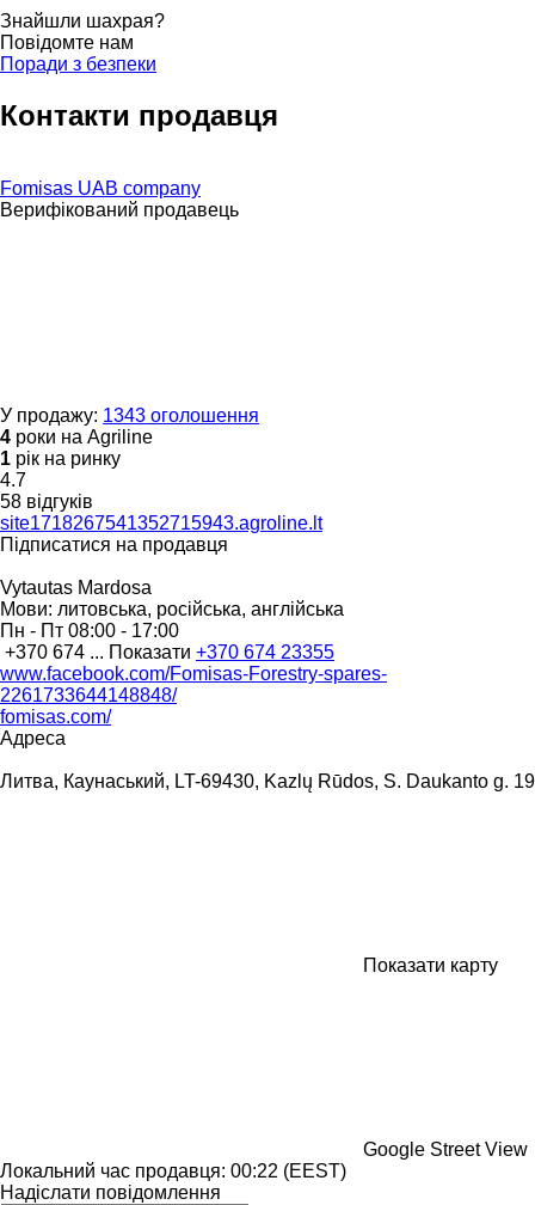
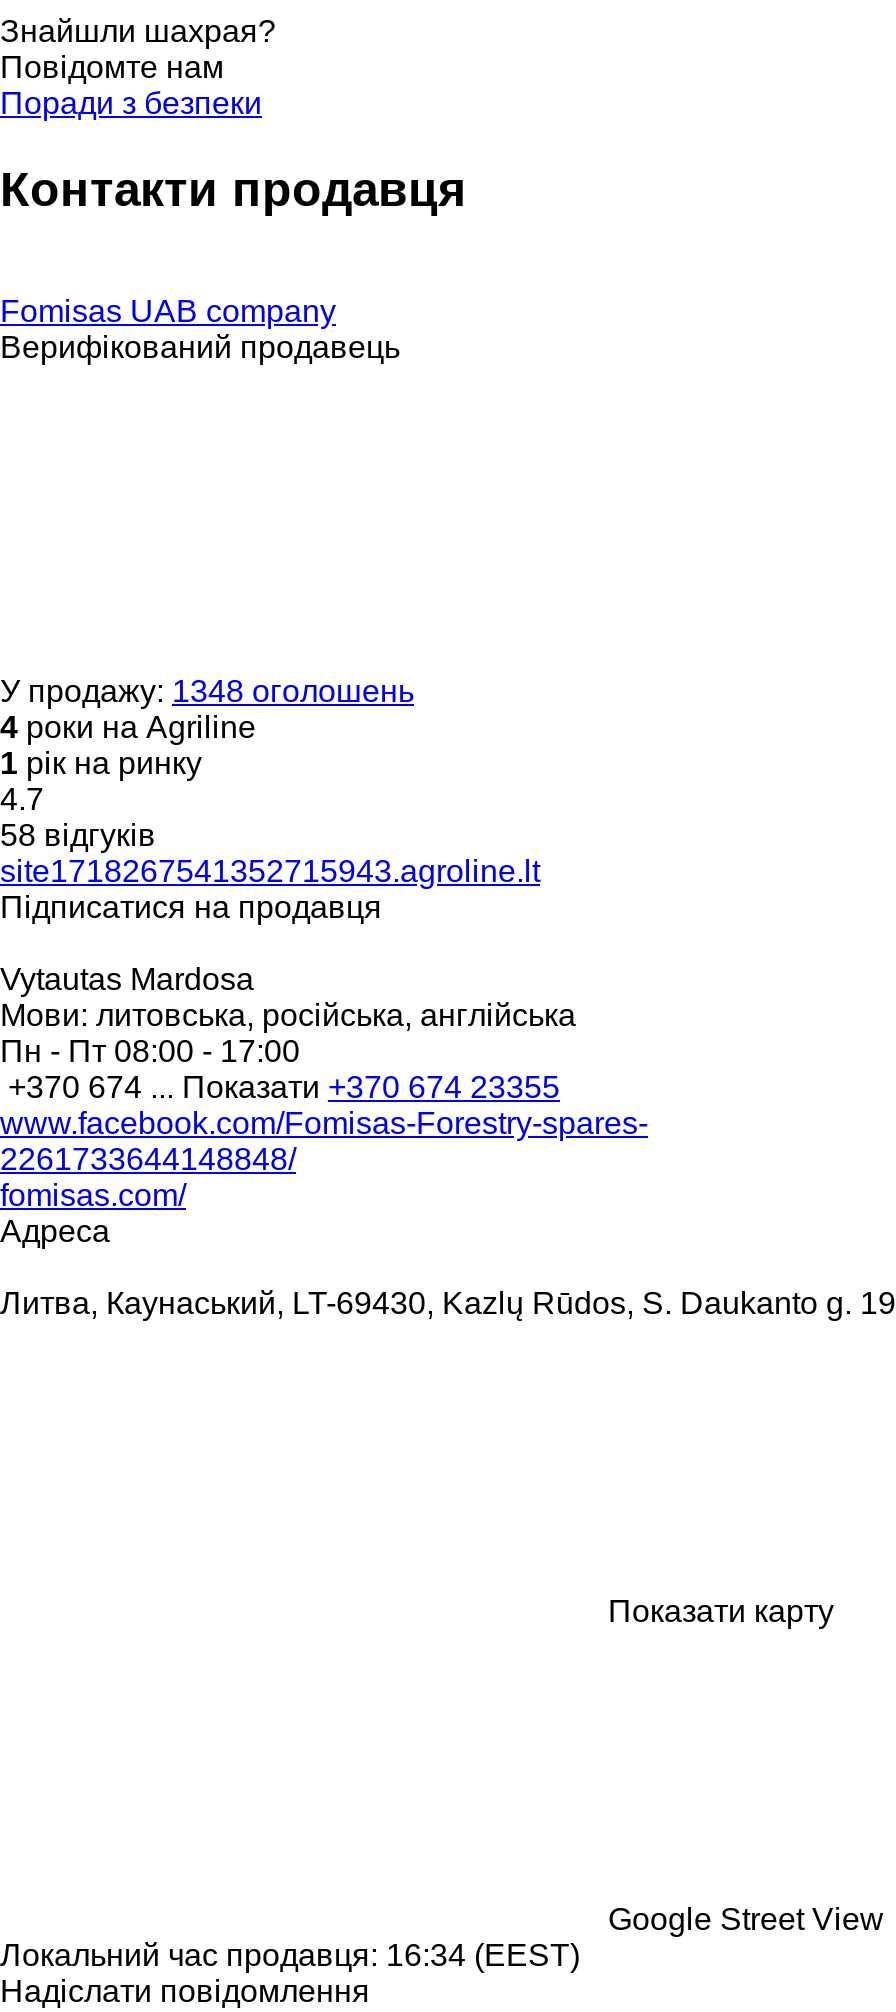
- У продажу: 1343 оголошення
+ У продажу: 1348 оголошень

- Локальний час продавця: 00:22 (EEST)
+ Локальний час продавця: 16:34 (EEST)
